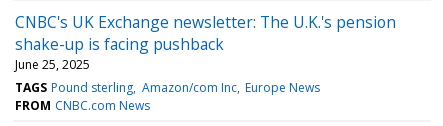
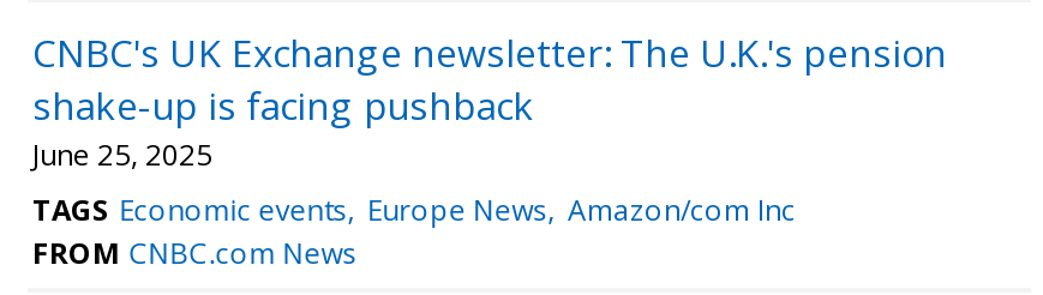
- TAGS Pound sterling Amazon/com Inc Europe News
+ TAGS Economic events Europe News Amazon/com Inc
